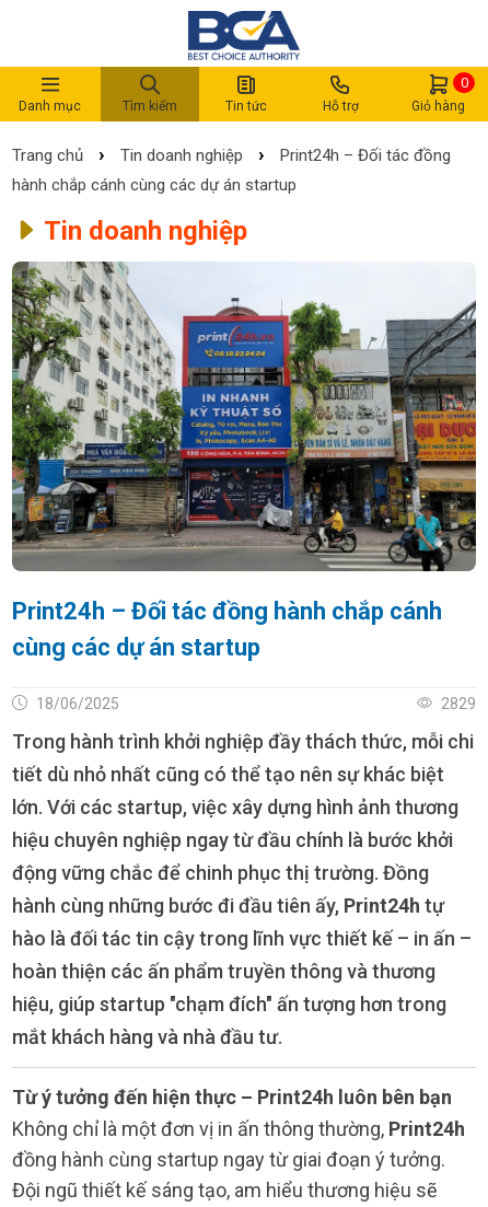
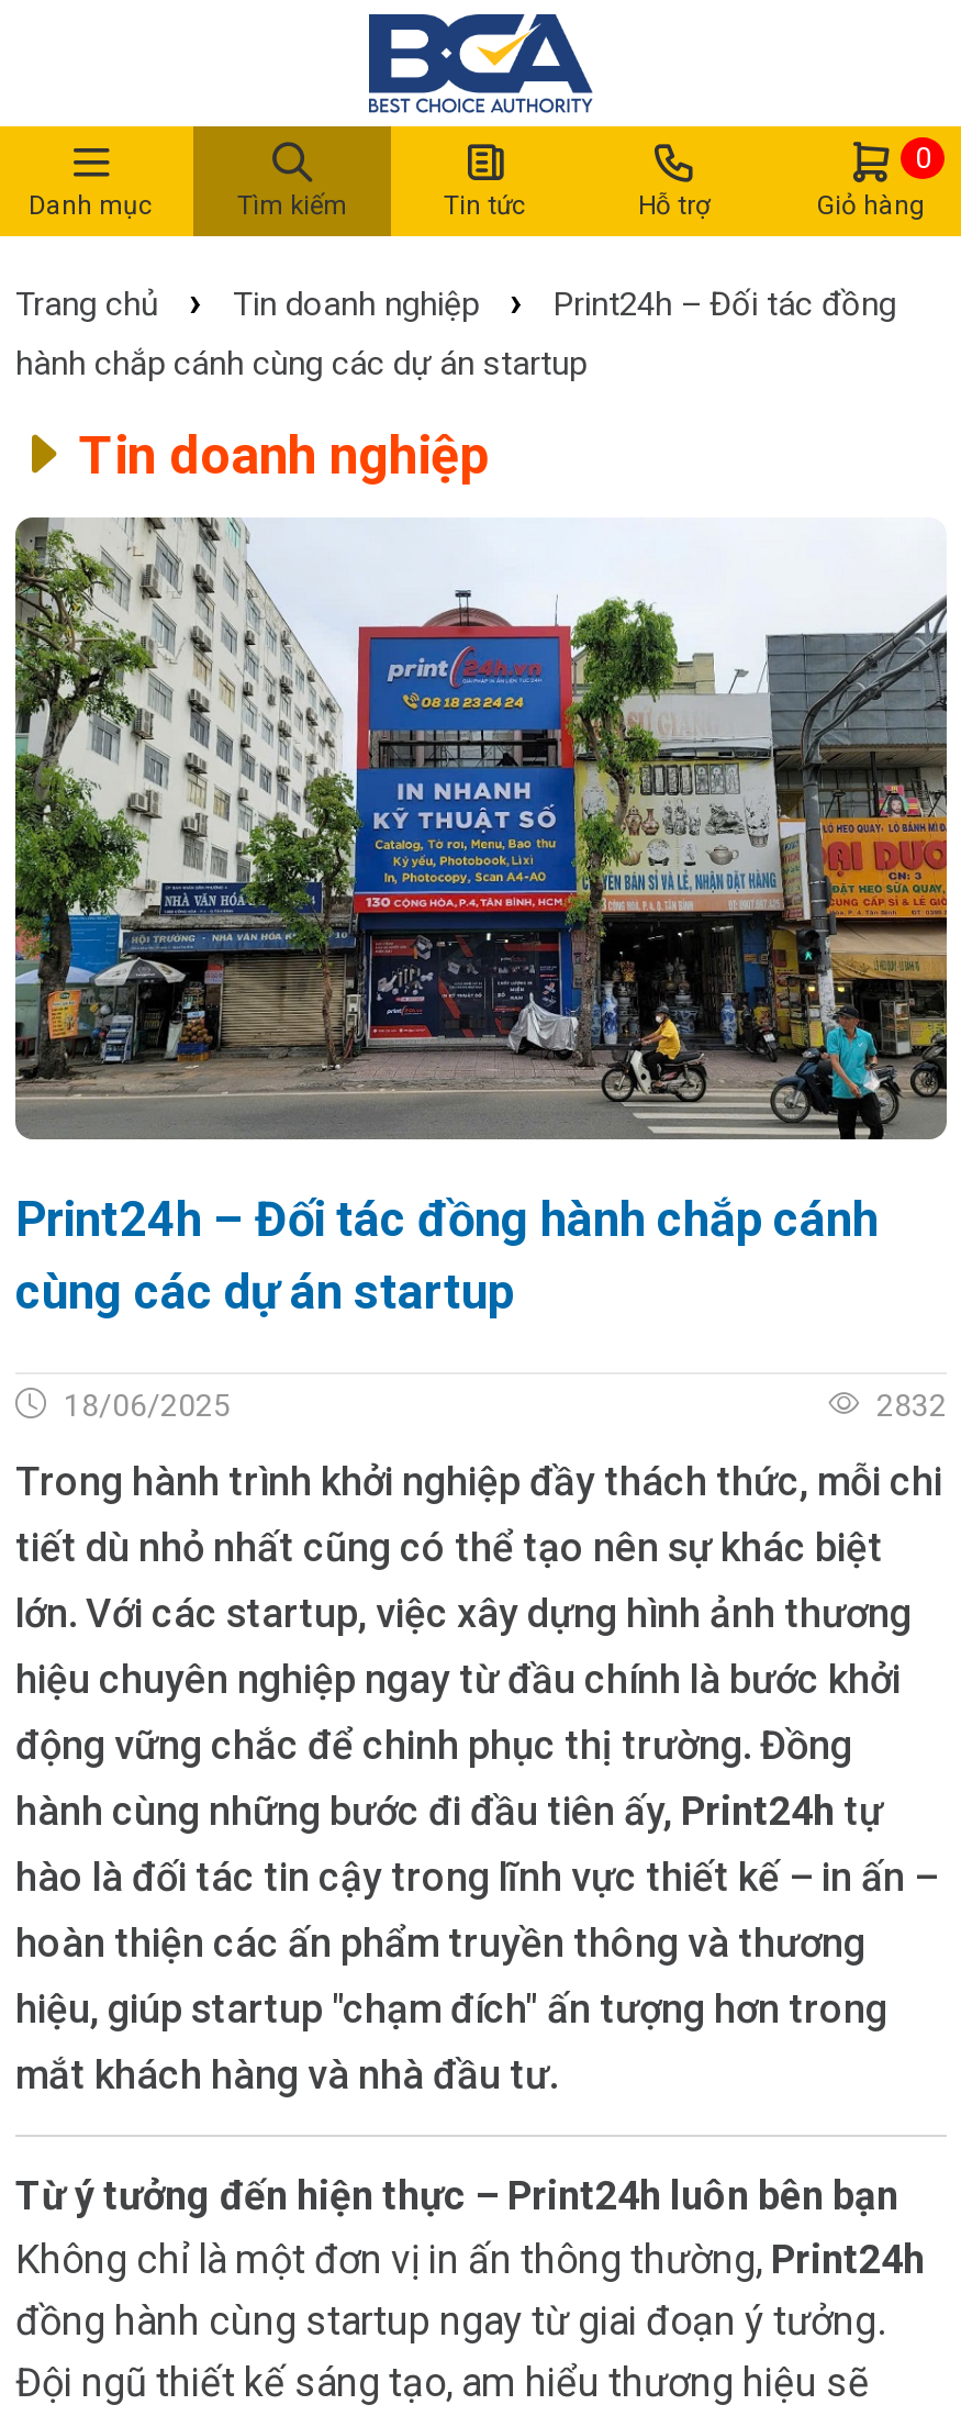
- 2829
+ 2832
